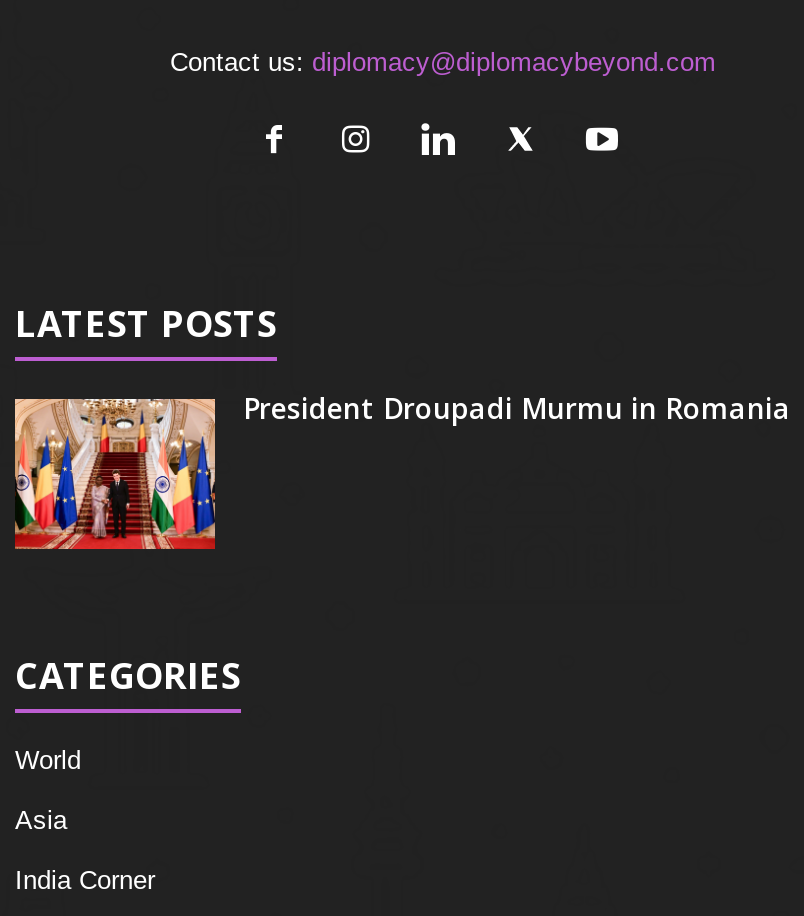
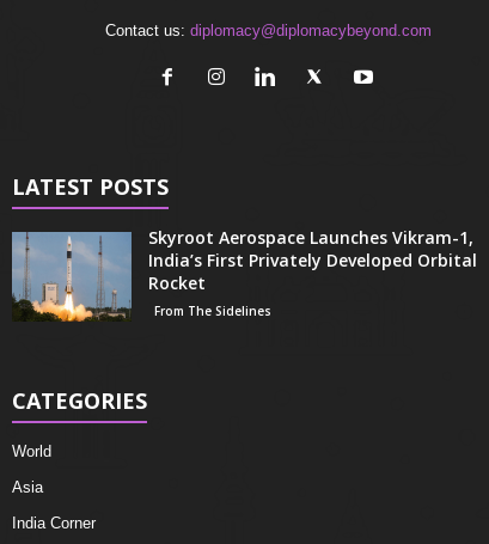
- [image]
- President Droupadi Murmu in Romania
+ [image]
+ Skyroot Aerospace Launches Vikram-1,
+ India’s First Privately Developed Orbital
+ Rocket
+ From The Sidelines
